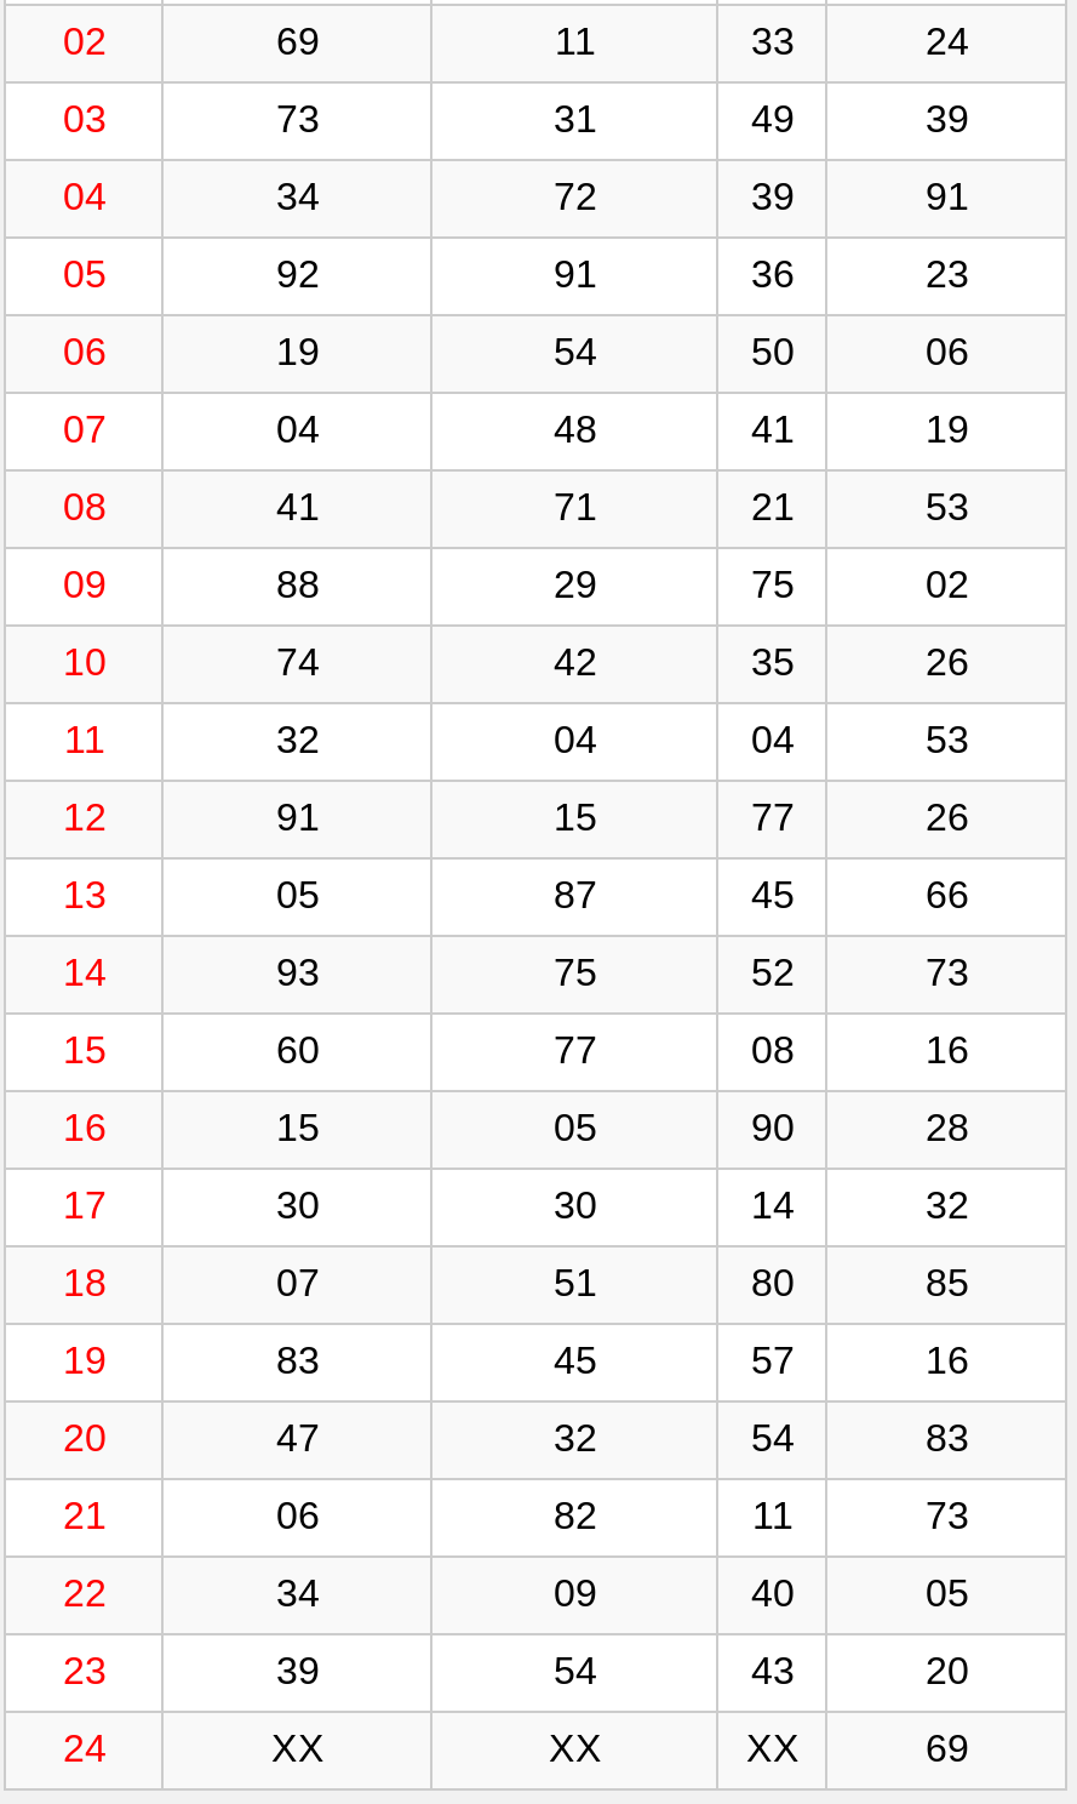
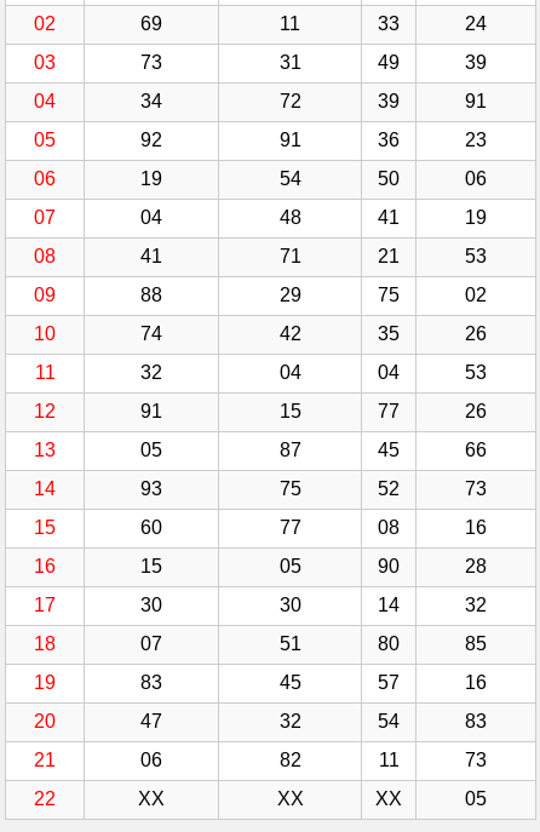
- 34
- 09
- 40
- 05
- 23
- 39
- 54
- 43
- 20
- 24

- 69
+ 05
